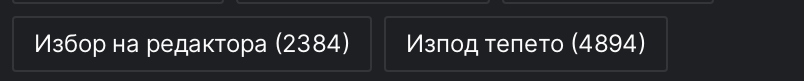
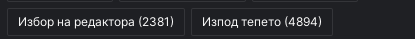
- Избор на редактора (2384)
+ Избор на редактора (2381)
